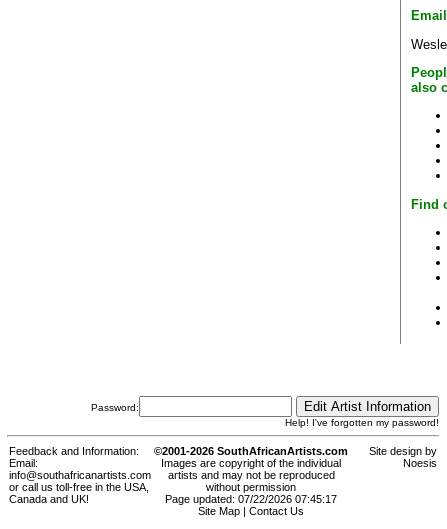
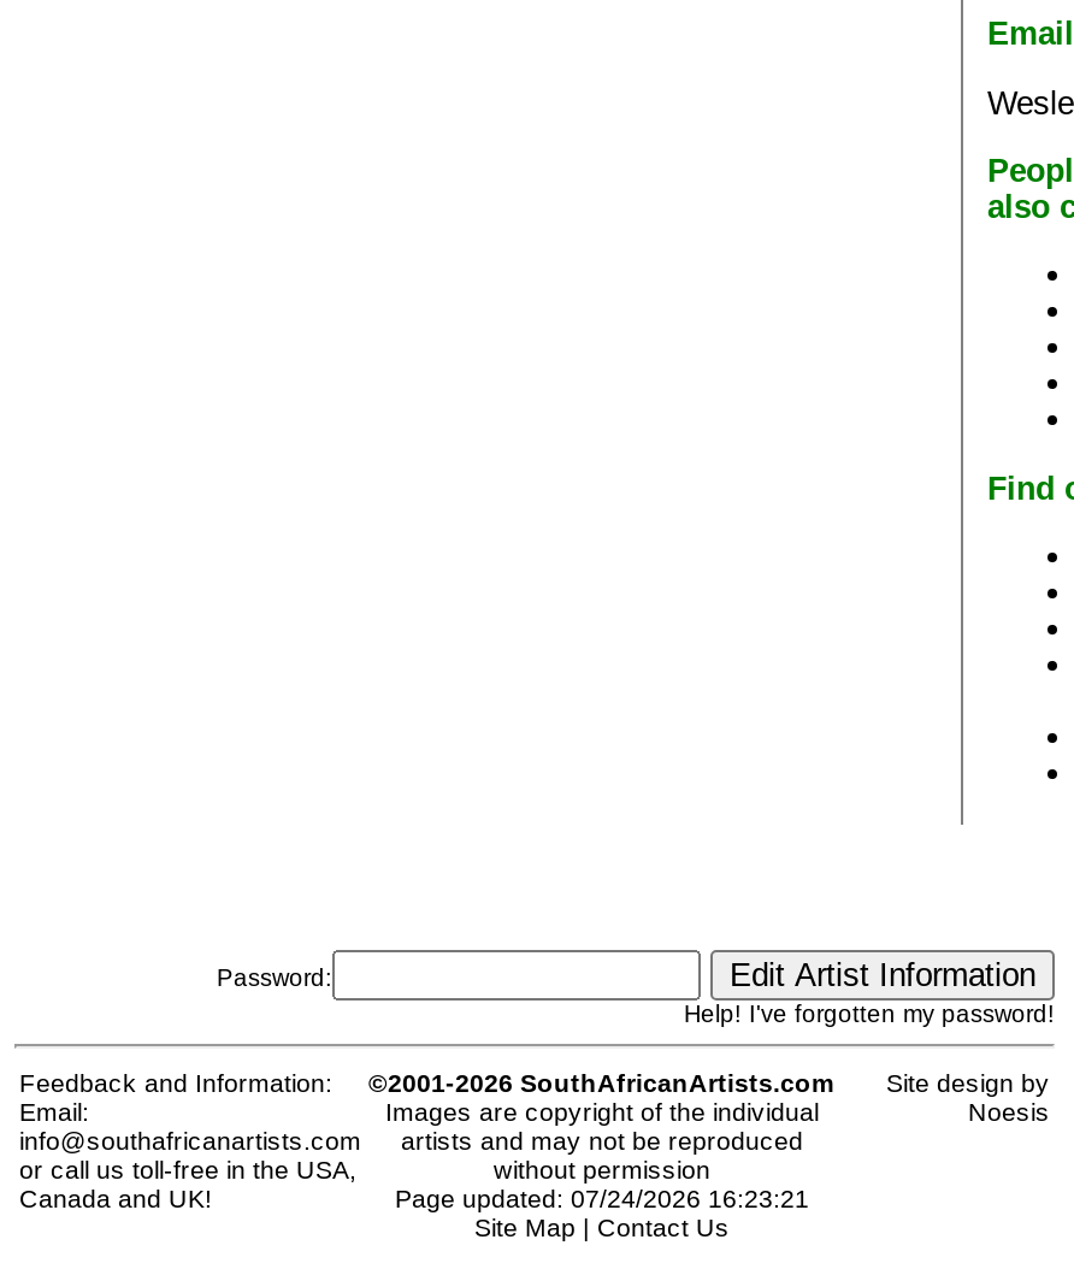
- Page updated: 07/22/2026 07:45:17
+ Page updated: 07/24/2026 16:23:21
